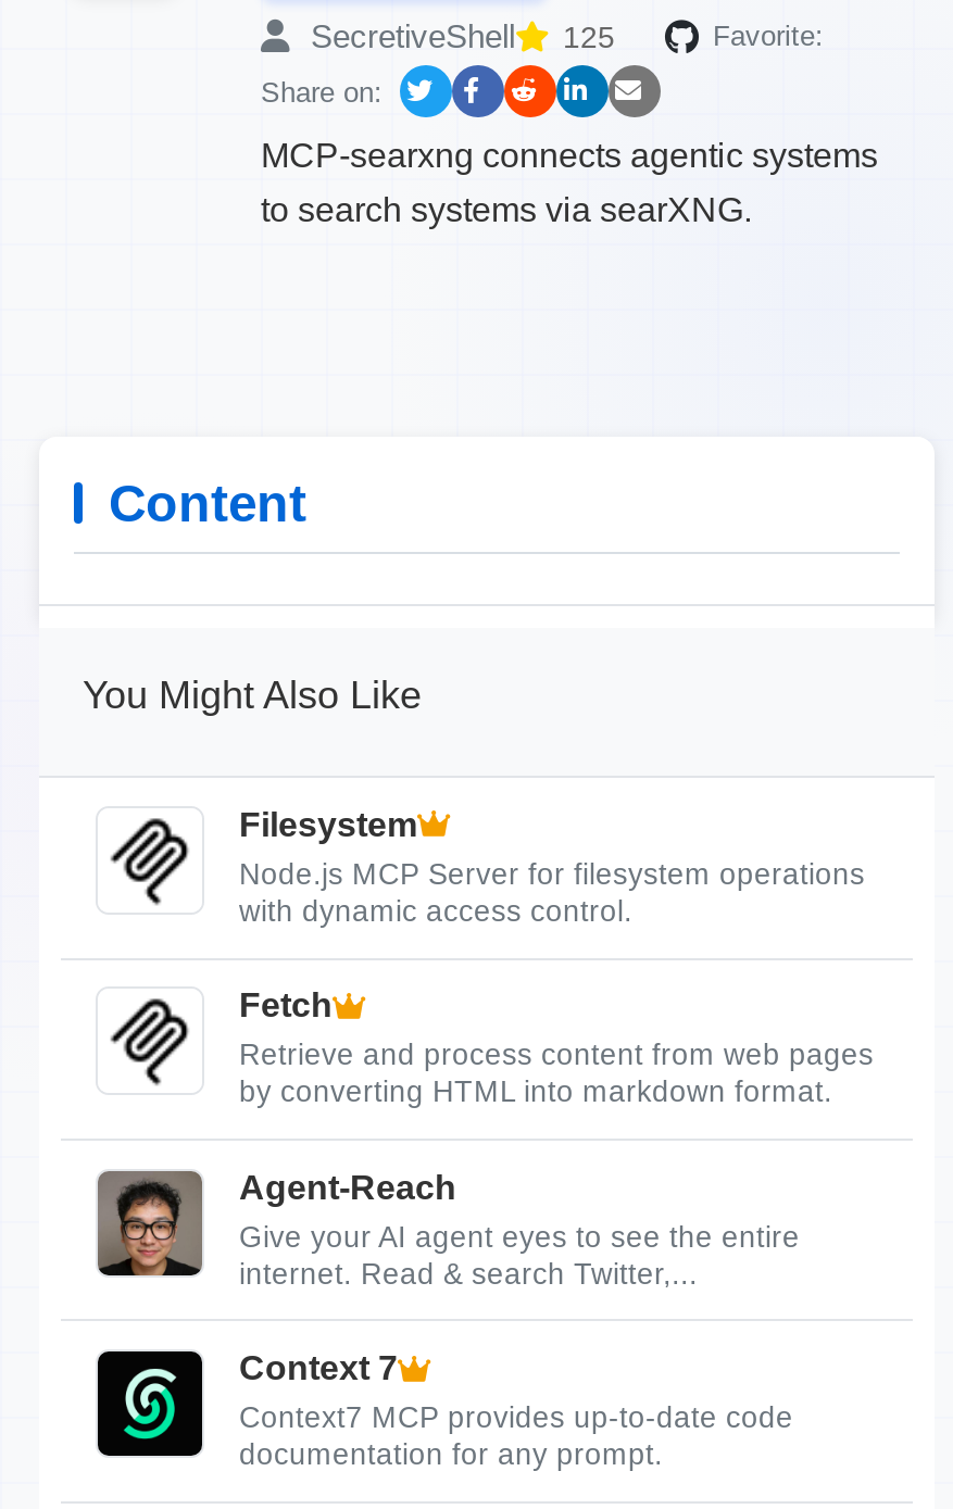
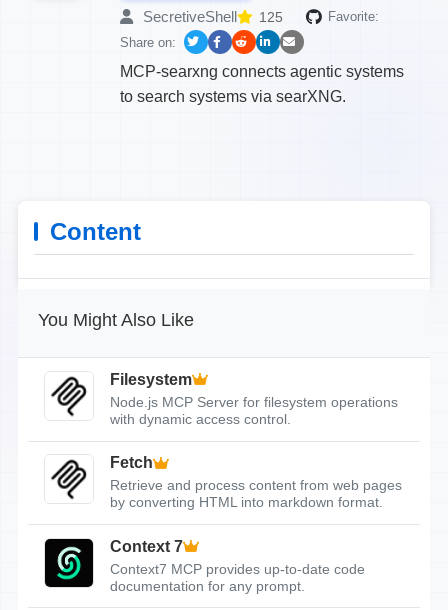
- [image]
- Agent-Reach
- Give your AI agent eyes to see the entire
- internet. Read & search Twitter,...
